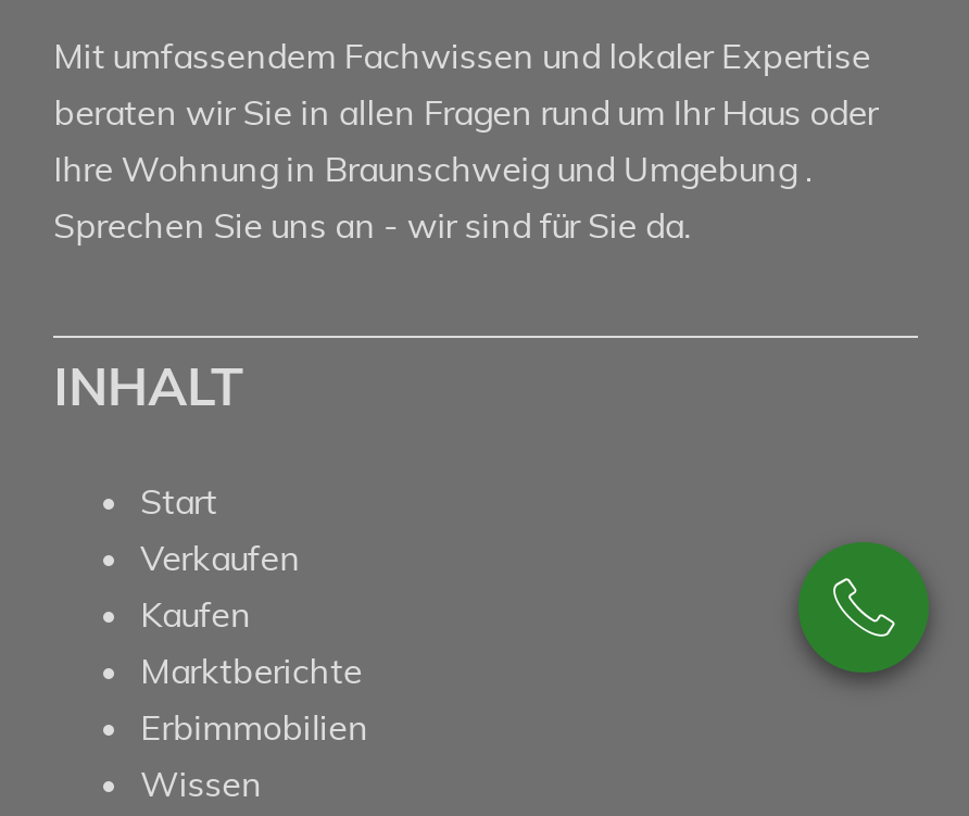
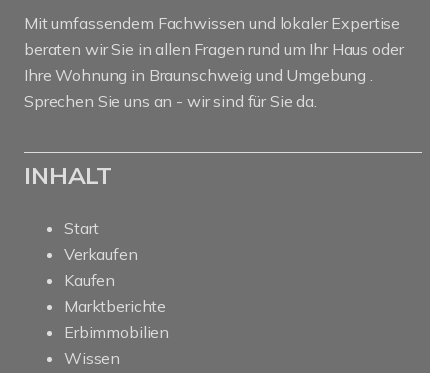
- [image]
